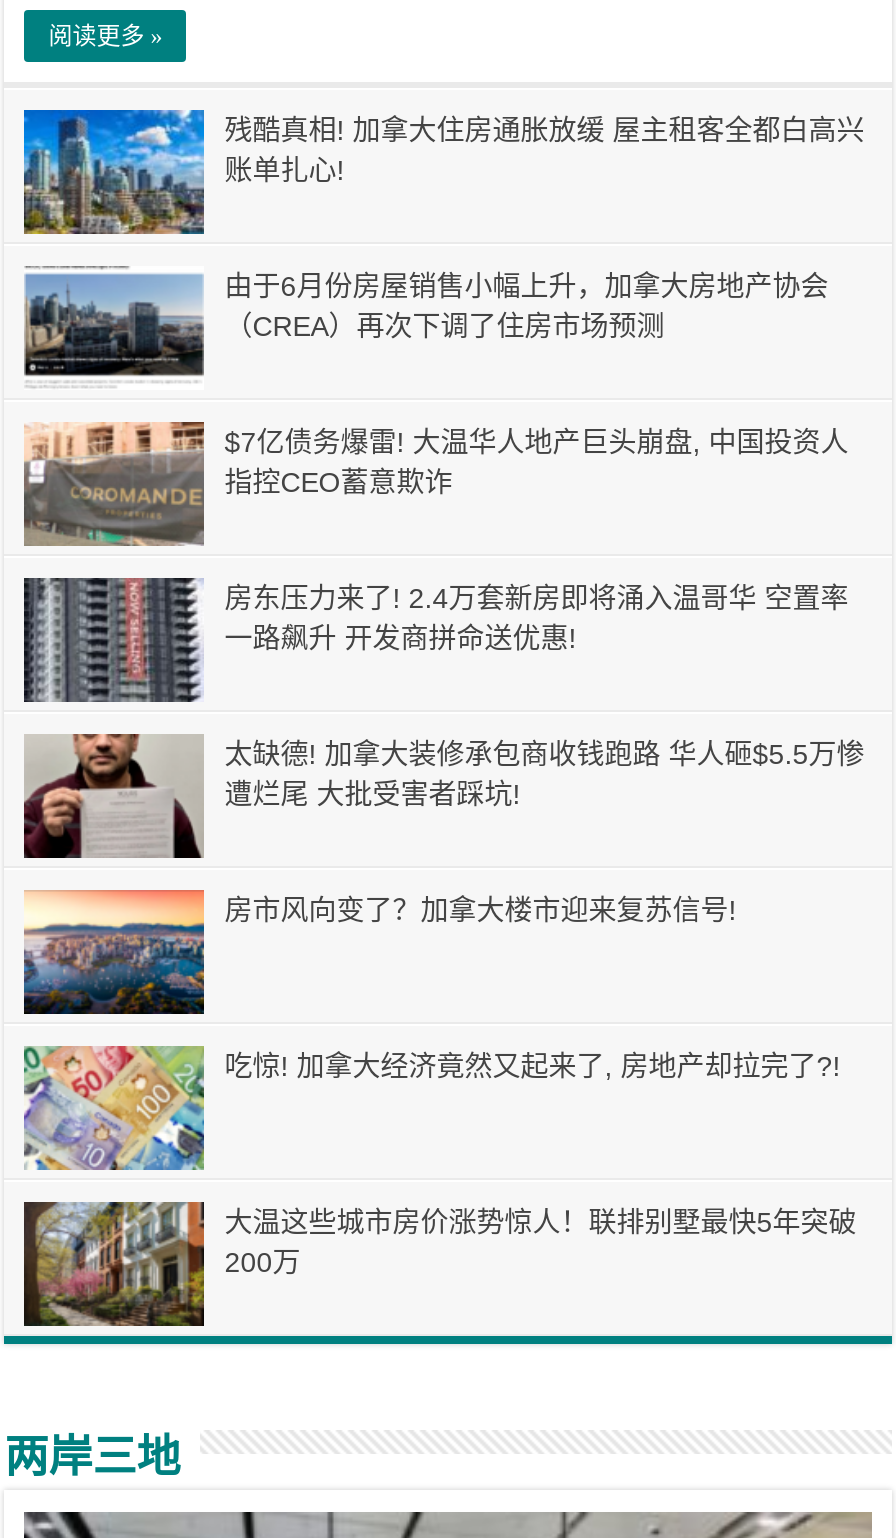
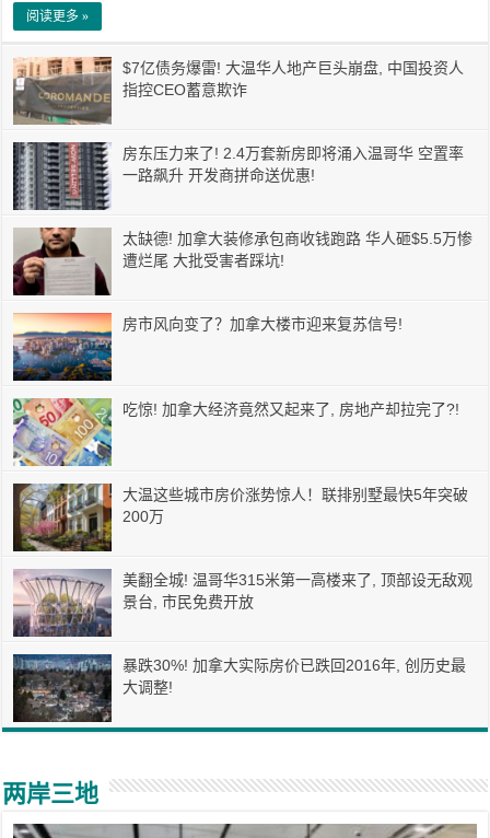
- [image]
- 残酷真相! 加拿大住房通胀放缓 屋主租客全都白高兴
- 账单扎心!

- [image]
- 由于6月份房屋销售小幅上升，加拿大房地产协会
- （CREA）再次下调了住房市场预测

moved up: [image] | $7亿债务爆雷! 大温华人地产巨头崩盘, 中国投资人 | 指控CEO蓄意欺诈 | ... | 大温这些城市房价涨势惊人！联排别墅最快5年突破 | 200万

+ [image]
+ 美翻全城! 温哥华315米第一高楼来了, 顶部设无敌观
+ 景台, 市民免费开放

+ [image]
+ 暴跌30%! 加拿大实际房价已跌回2016年, 创历史最
+ 大调整!
